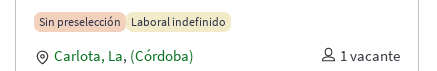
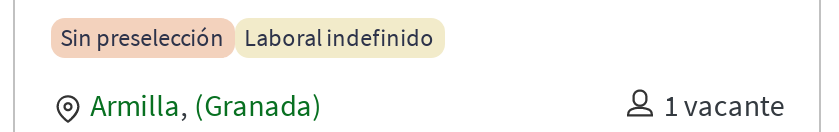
- Carlota, La, (Córdoba)
+ Armilla, (Granada)
